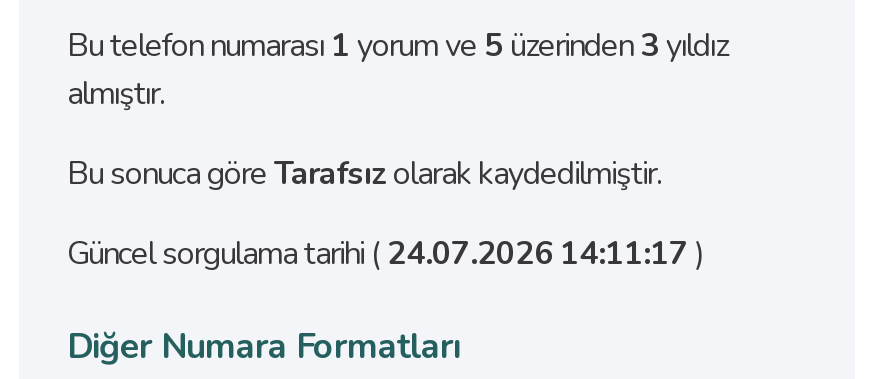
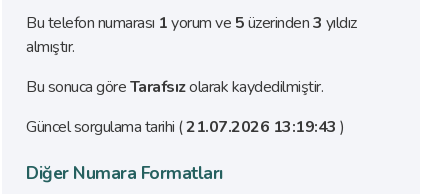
- Güncel sorgulama tarihi (24.07.2026 14:11:17)
+ Güncel sorgulama tarihi (21.07.2026 13:19:43)
